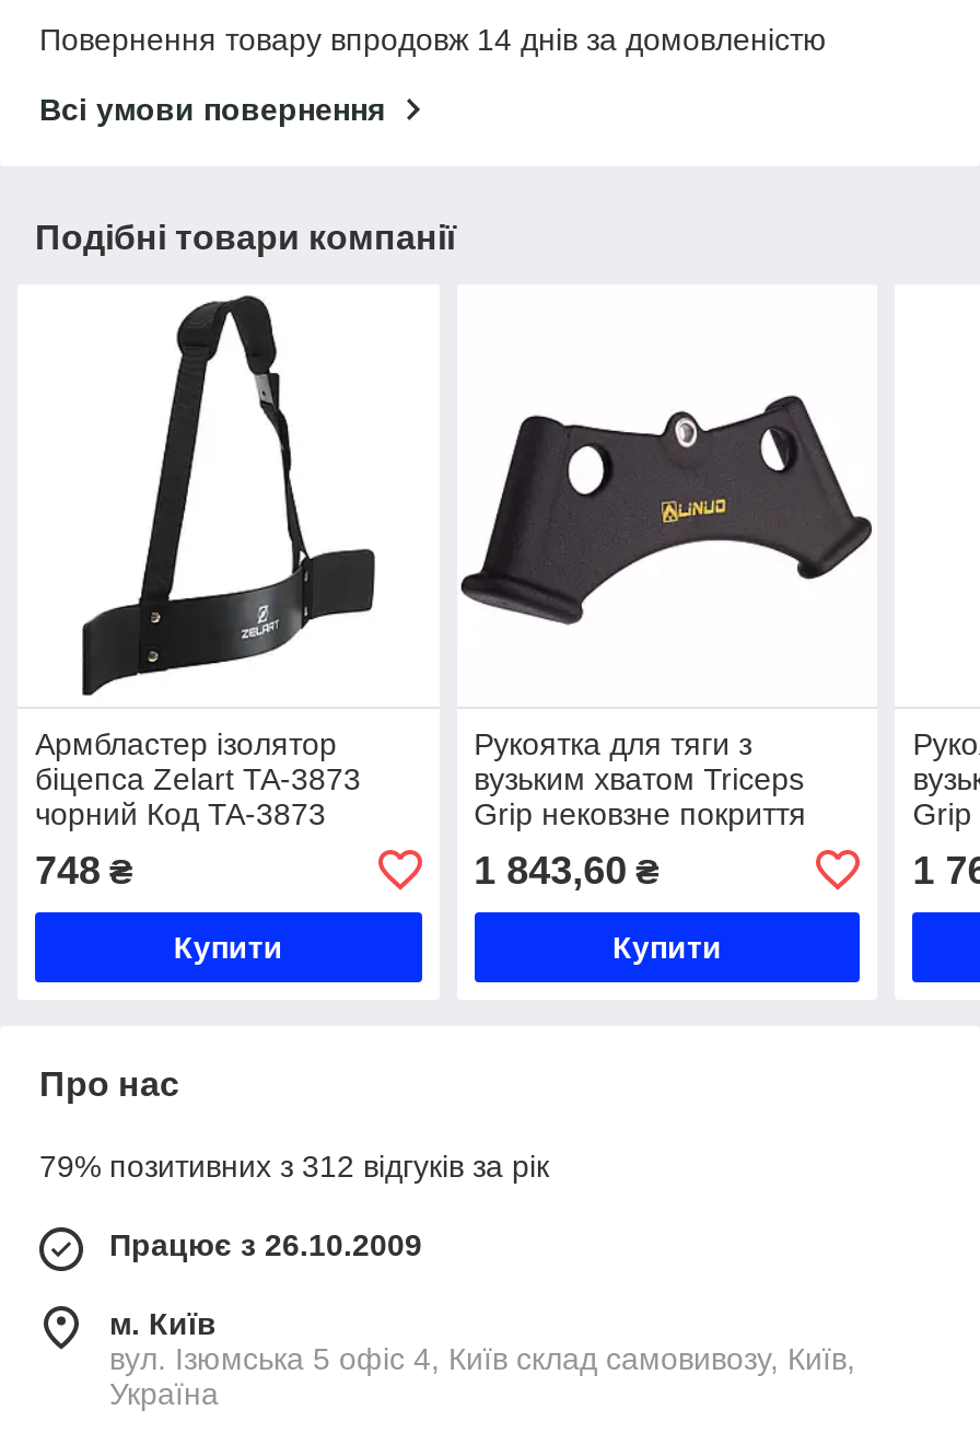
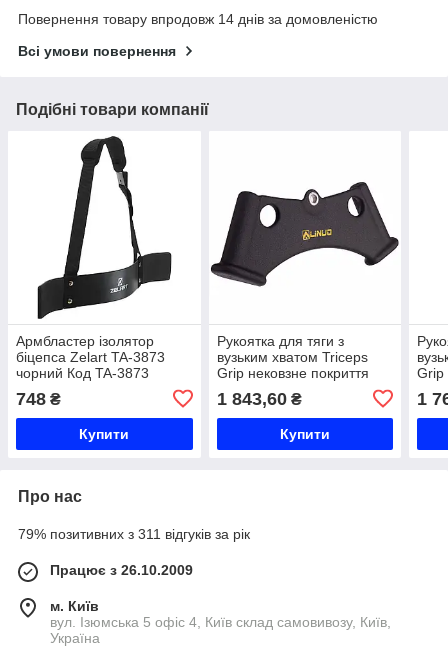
- 79% позитивних з 312 відгуків за рік
+ 79% позитивних з 311 відгуків за рік
